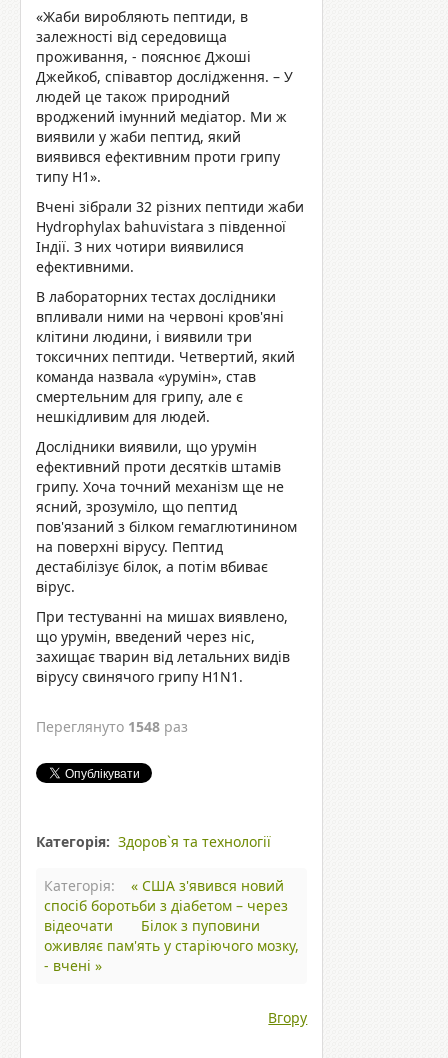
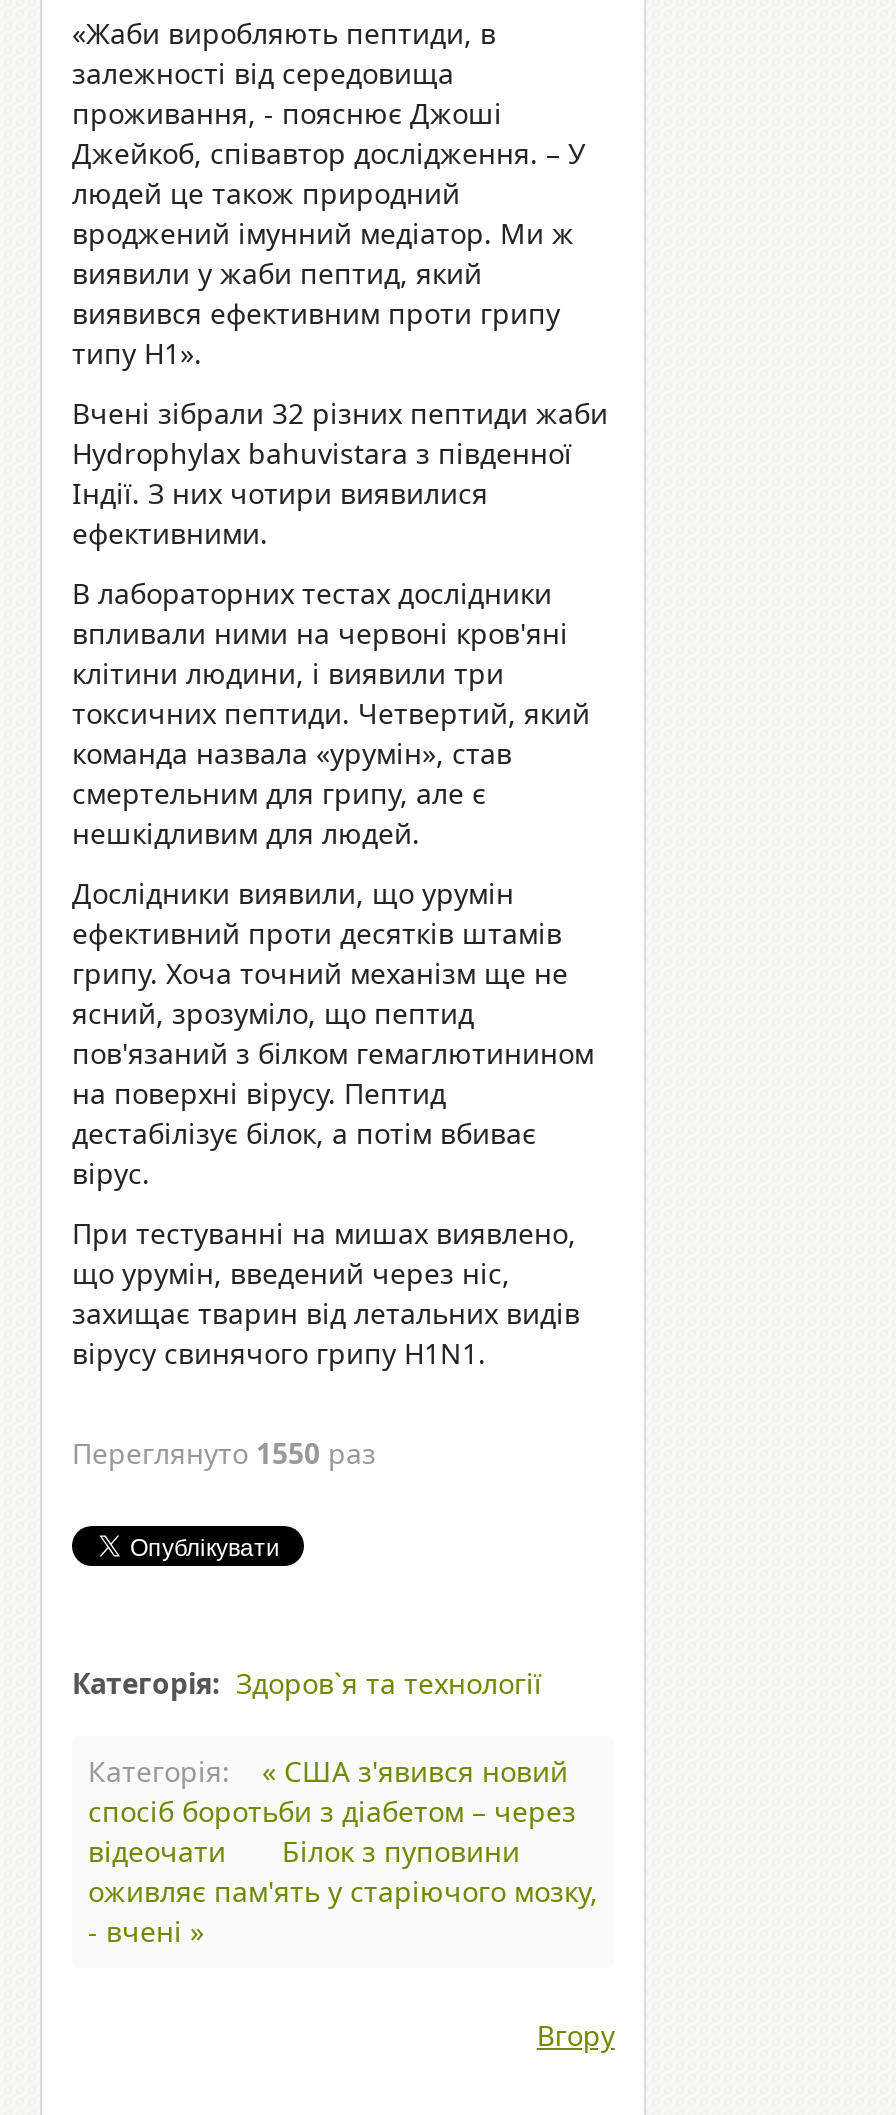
- Переглянуто 1548 раз
+ Переглянуто 1550 раз
